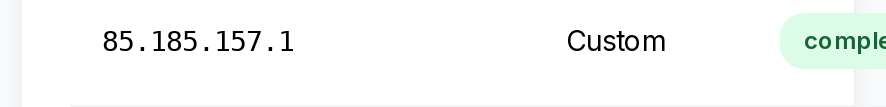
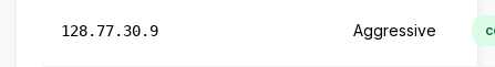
- 85.185.157.1
- Custom
+ 128.77.30.9
+ Aggressive
